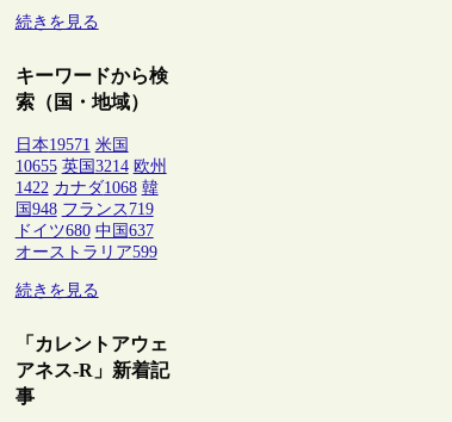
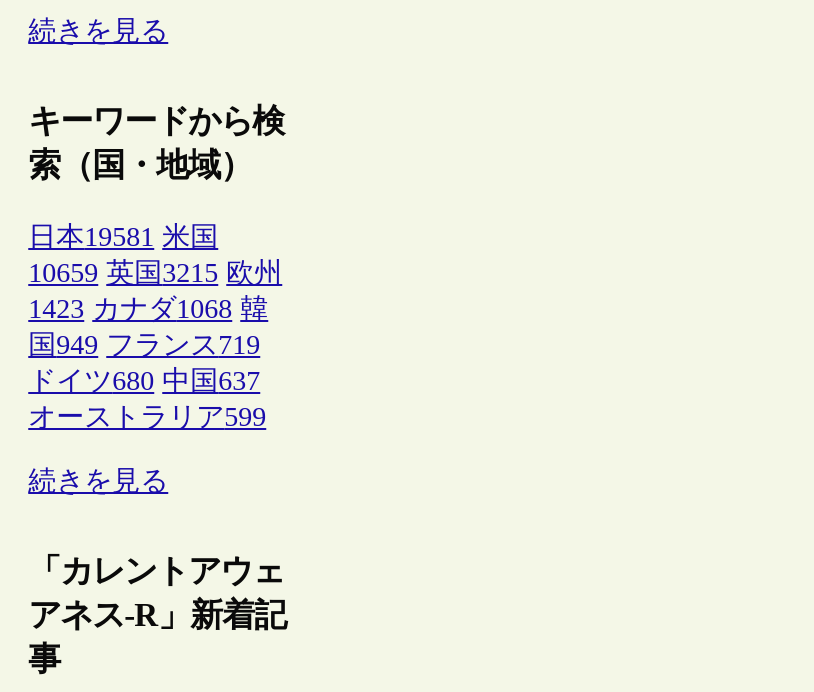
- 日本19571 米国
+ 日本19581 米国

- 10655 英国3214 欧州
+ 10659 英国3215 欧州

- 1422 カナダ1068 韓
+ 1423 カナダ1068 韓

- 国948 フランス719
+ 国949 フランス719
